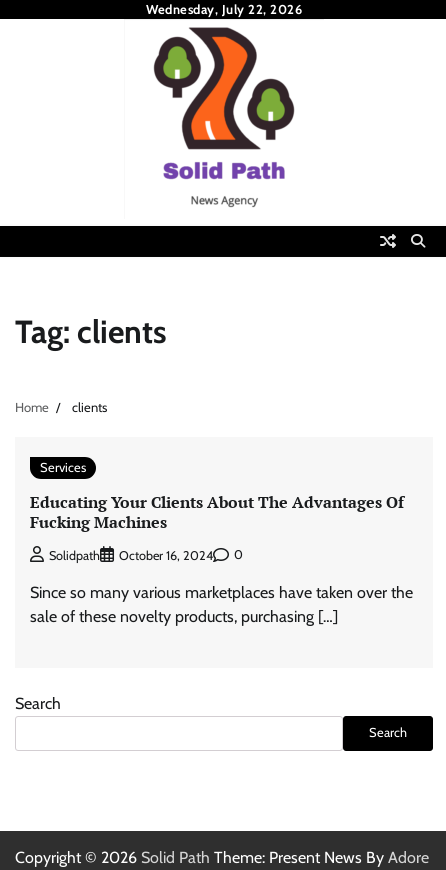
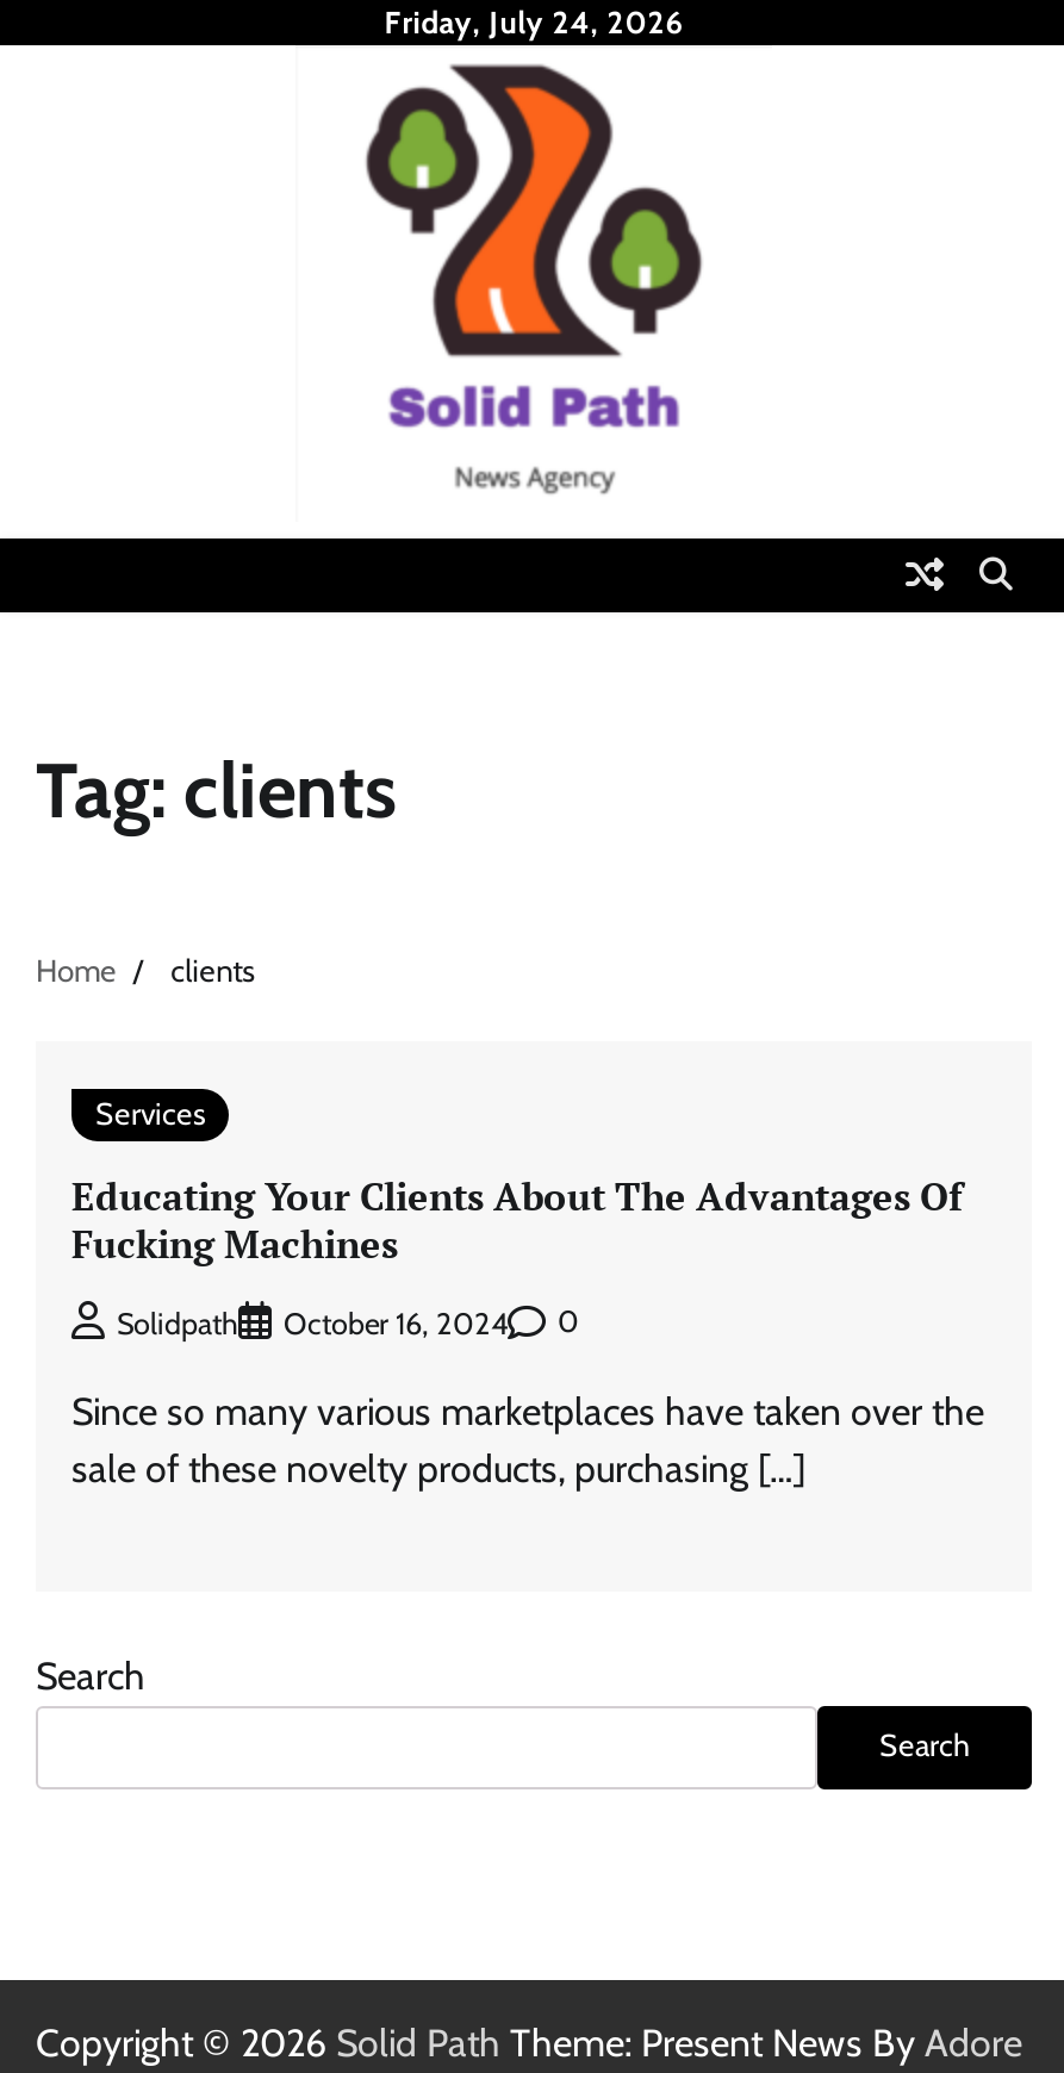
- Wednesday, July 22, 2026
+ Friday, July 24, 2026
